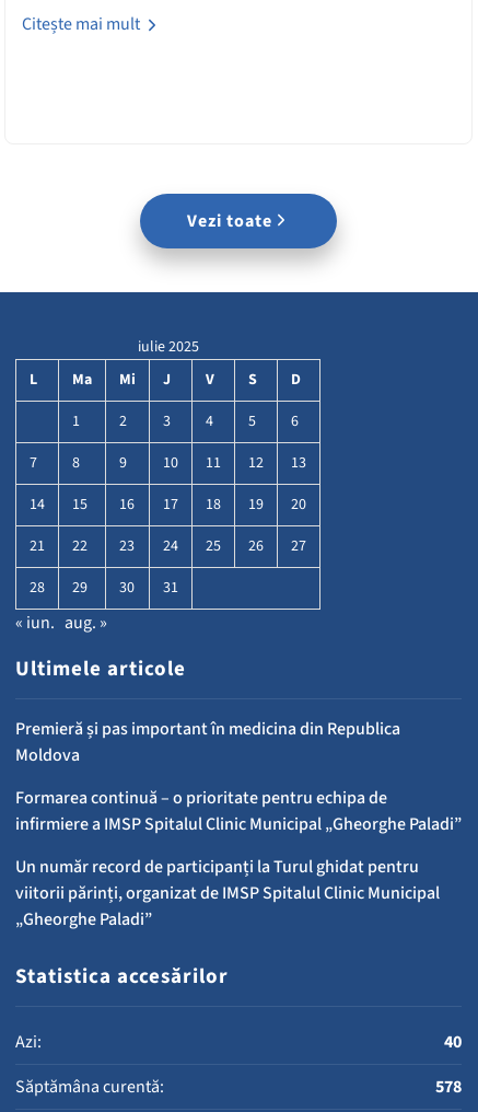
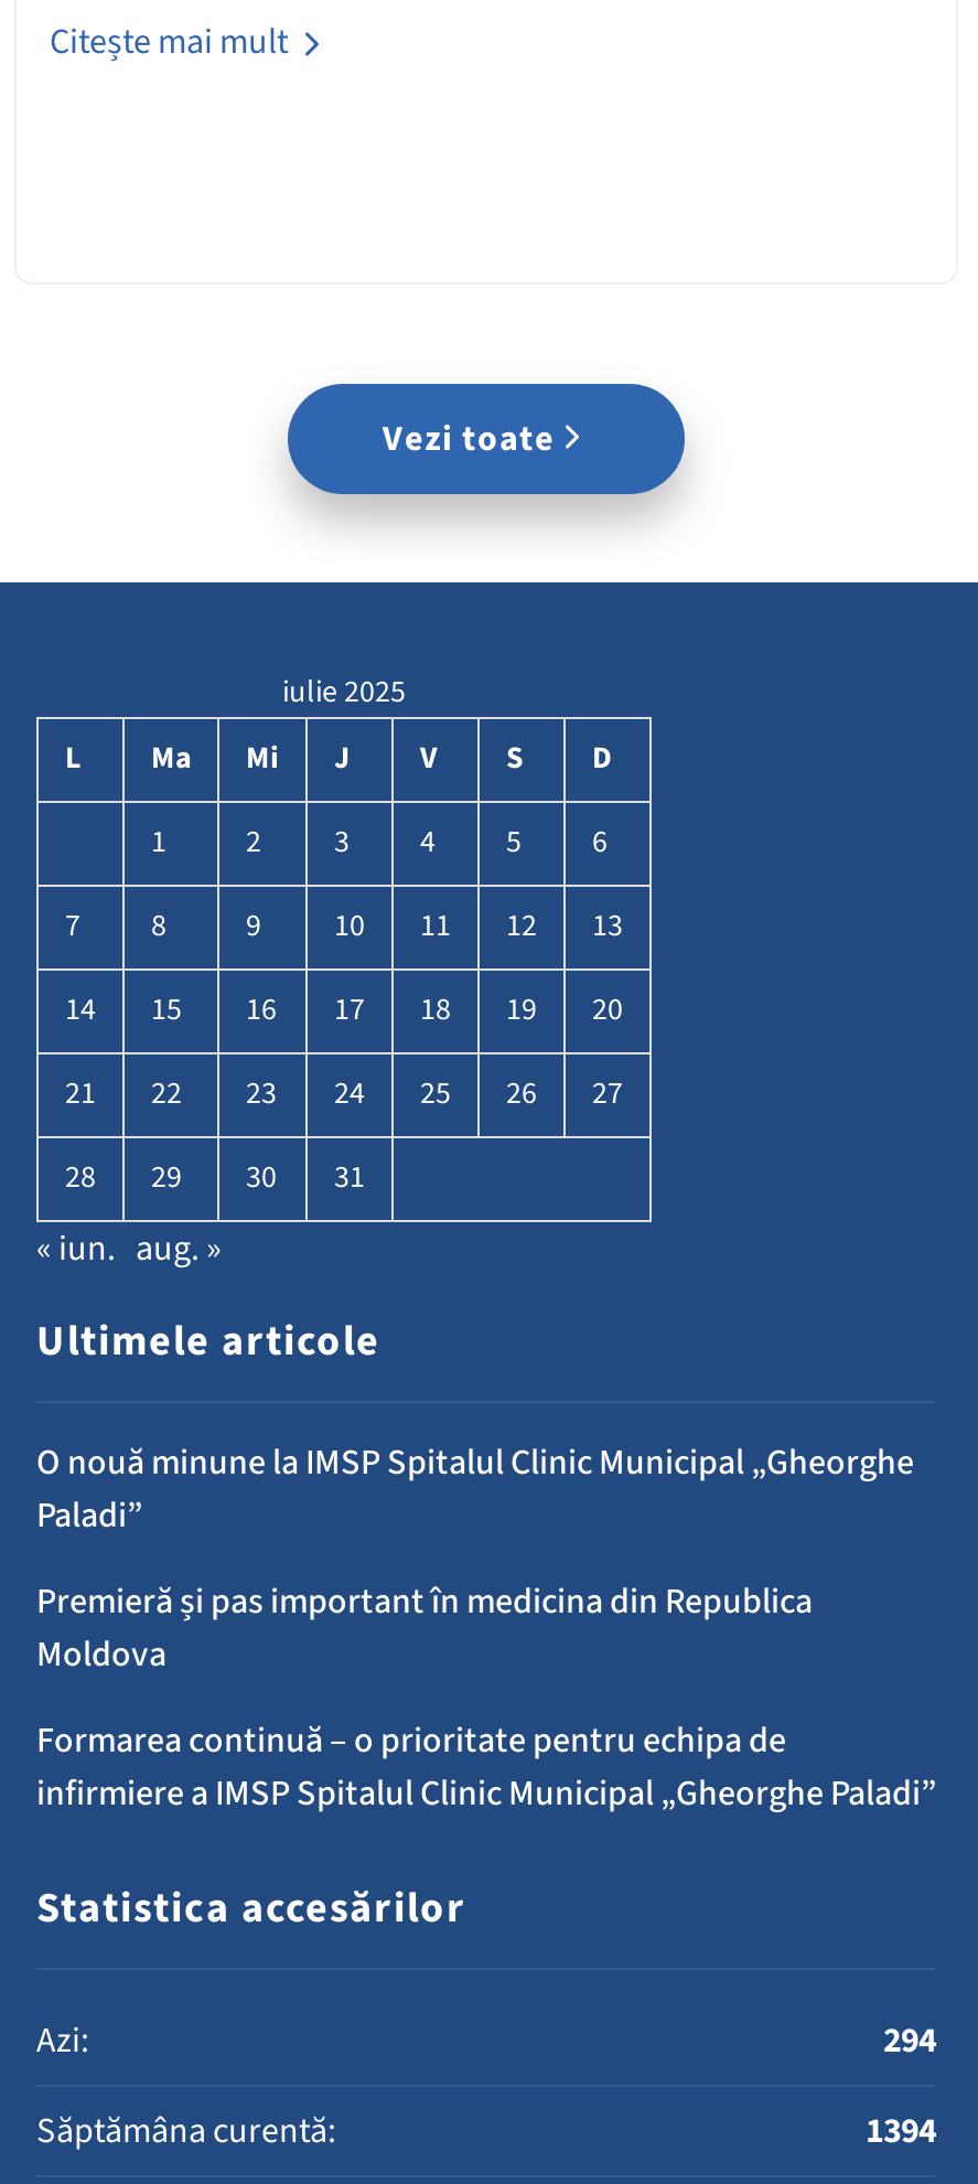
+ O nouă minune la IMSP Spitalul Clinic Municipal „Gheorghe
+ Paladi”

moved down: Premieră și pas important în medicina din Republica | Moldova | Formarea continuă – o prioritate pentru echipa de | infirmiere a IMSP Spitalul Clinic Municipal „Gheorghe Paladi”

- Un număr record de participanți la Turul ghidat pentru
- viitorii părinți, organizat de IMSP Spitalul Clinic Municipal
- „Gheorghe Paladi”

- 40
+ 294

- 578
+ 1394
